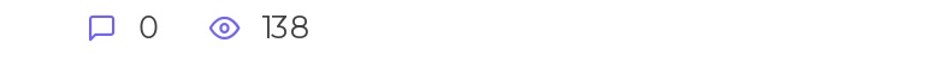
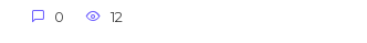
- 138
+ 12
